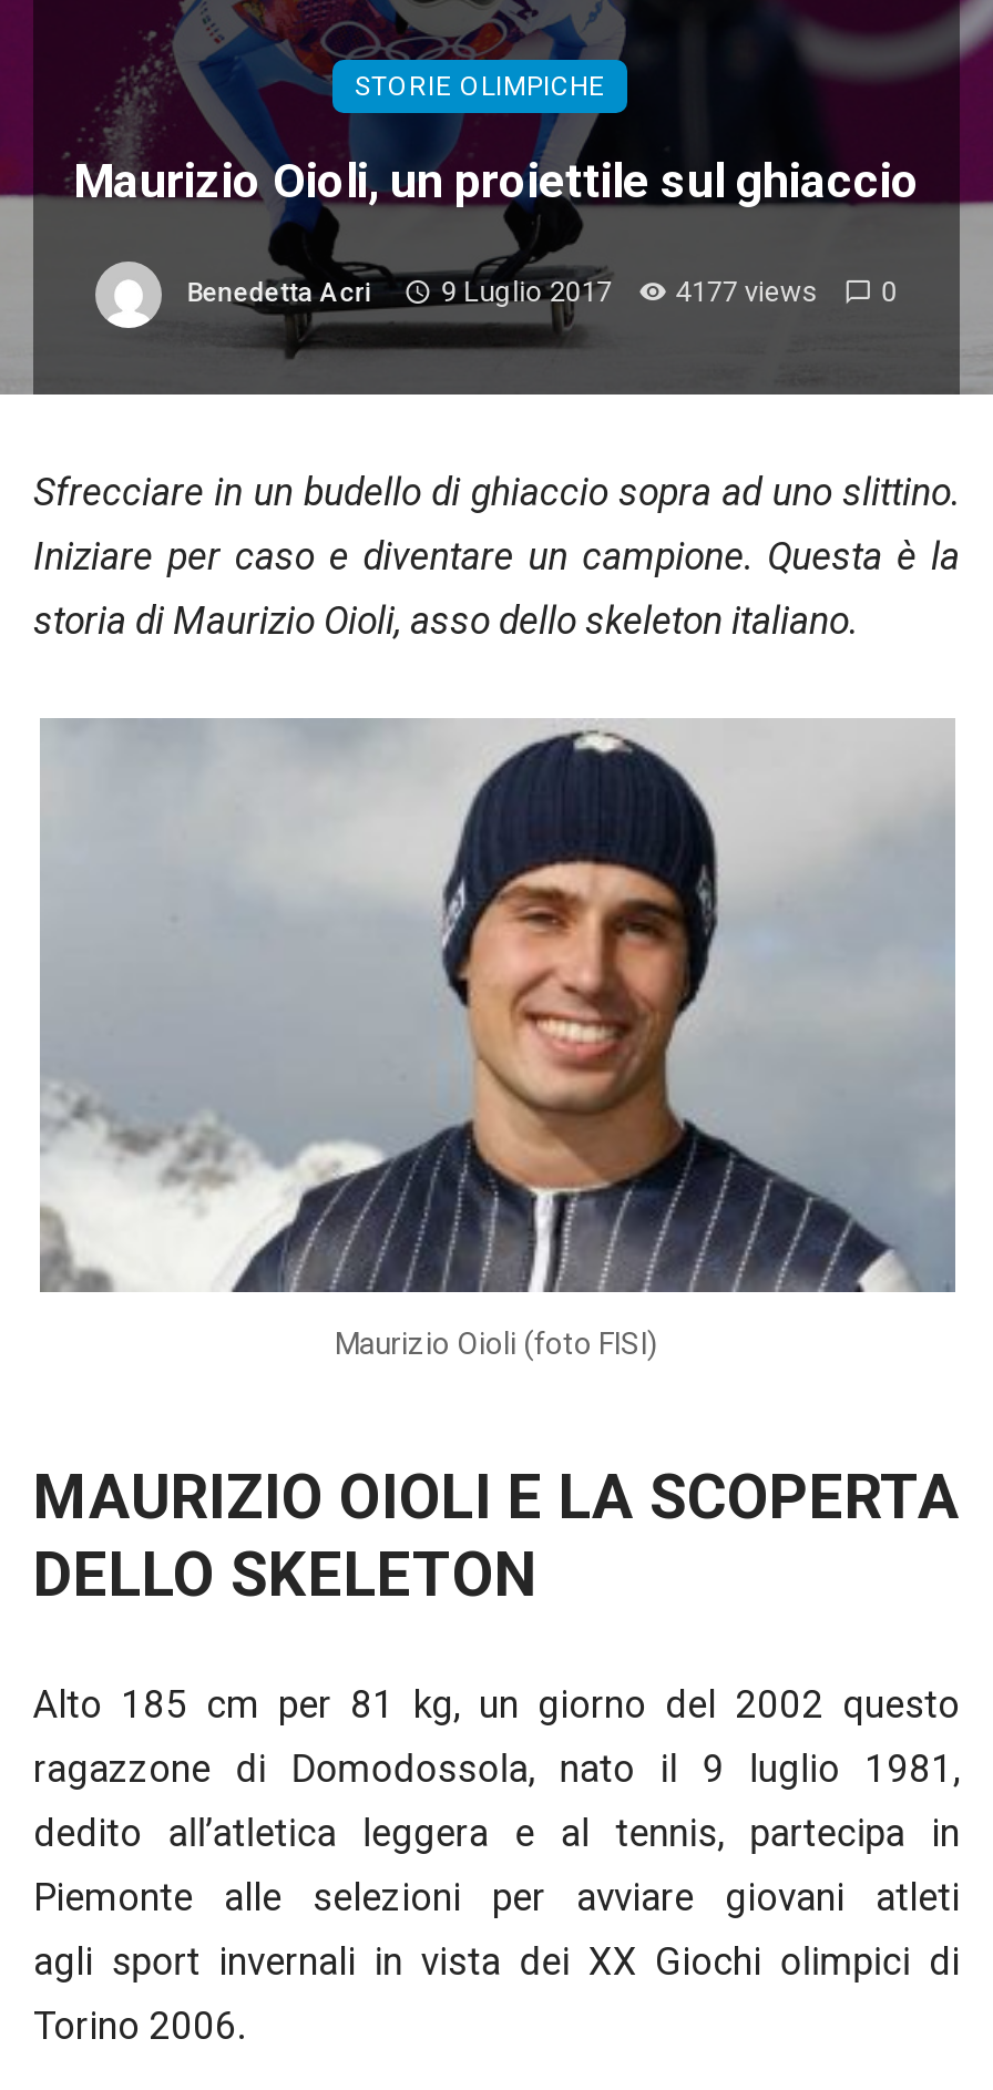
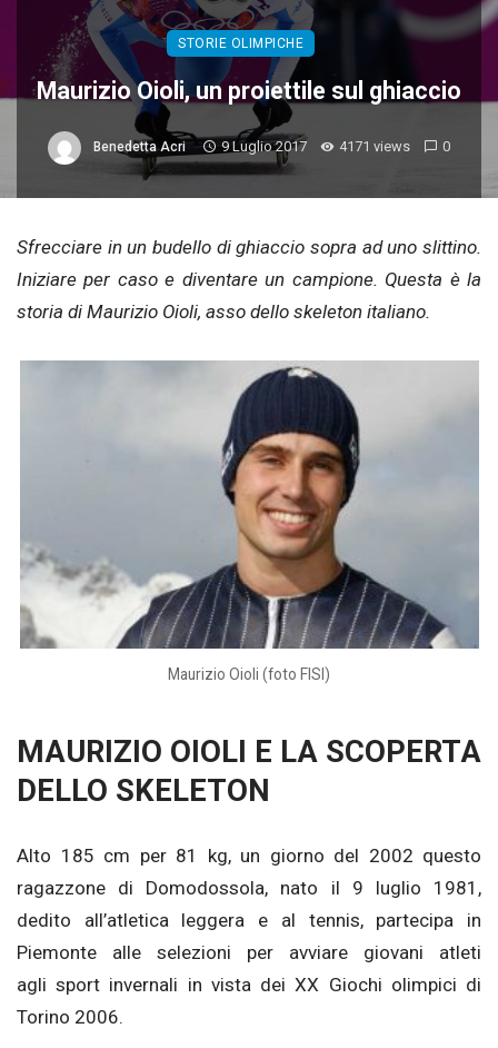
- 9 Luglio 2017 4177 views 0
+ 9 Luglio 2017 4171 views 0
